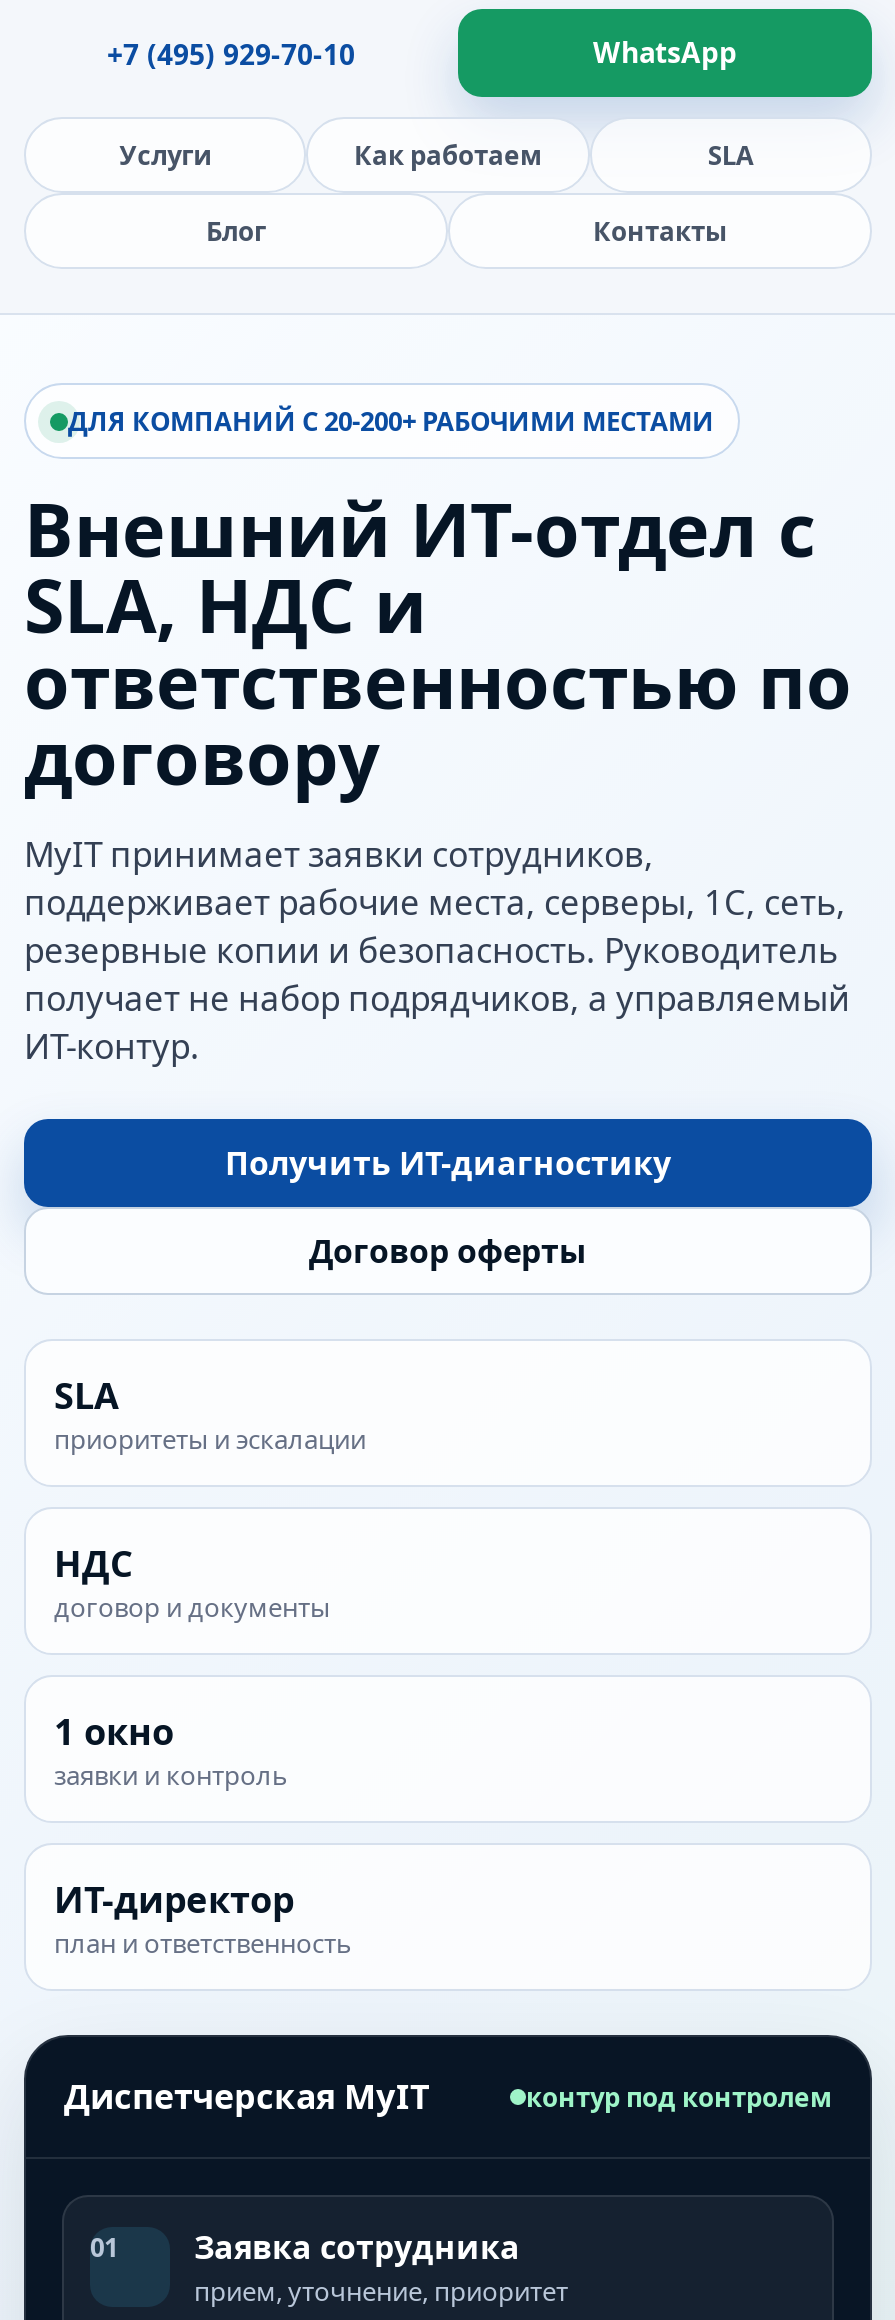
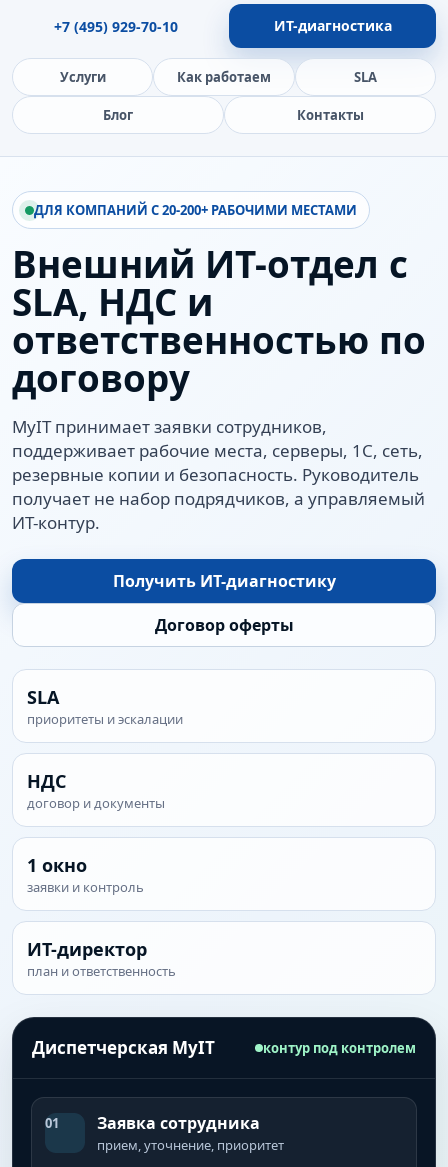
- WhatsApp
+ ИТ-диагностика
